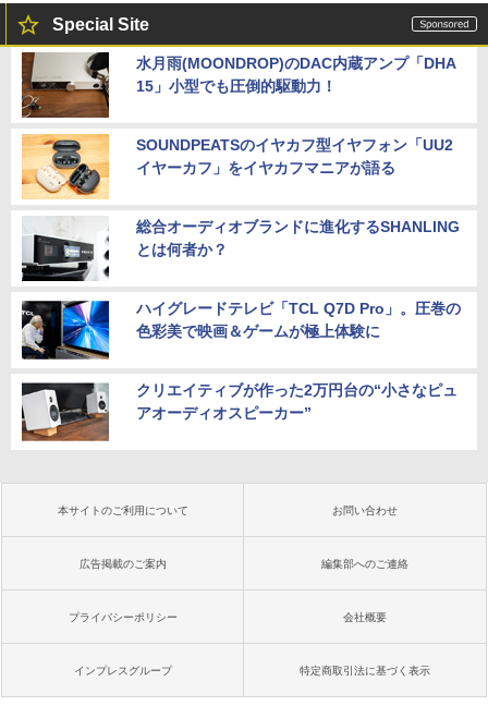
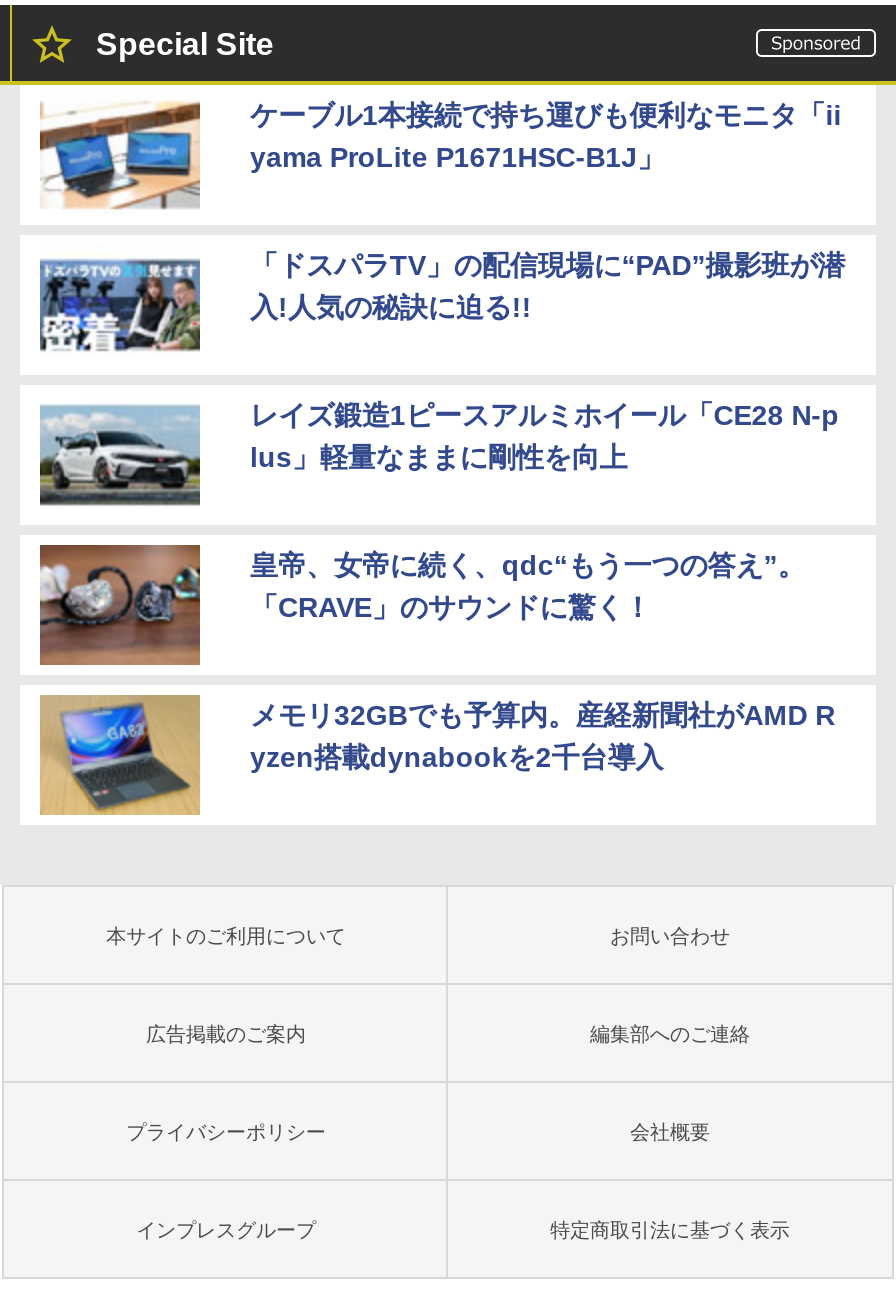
- [image]
- 水月雨(MOONDROP)のDAC内蔵アンプ「DHA
- 15」小型でも圧倒的駆動力！
+ [image]
+ ケーブル1本接続で持ち運びも便利なモニタ「ii
+ yama ProLite P1671HSC-B1J」

- [image]
- SOUNDPEATSのイヤカフ型イヤフォン「UU2
- イヤーカフ」をイヤカフマニアが語る
+ [image]
+ 「ドスパラTV」の配信現場に“PAD”撮影班が潜
+ 入!人気の秘訣に迫る!!

- [image]
- 総合オーディオブランドに進化するSHANLING
- とは何者か？
+ [image]
+ レイズ鍛造1ピースアルミホイール「CE28 N-p
+ lus」軽量なままに剛性を向上

- [image]
- ハイグレードテレビ「TCL Q7D Pro」。圧巻の
- 色彩美で映画＆ゲームが極上体験に
+ [image]
+ 皇帝、女帝に続く、qdc“もう一つの答え”。
+ 「CRAVE」のサウンドに驚く！

- [image]
- クリエイティブが作った2万円台の“小さなピュ
- アオーディオスピーカー”
+ [image]
+ メモリ32GBでも予算内。産経新聞社がAMD R
+ yzen搭載dynabookを2千台導入
